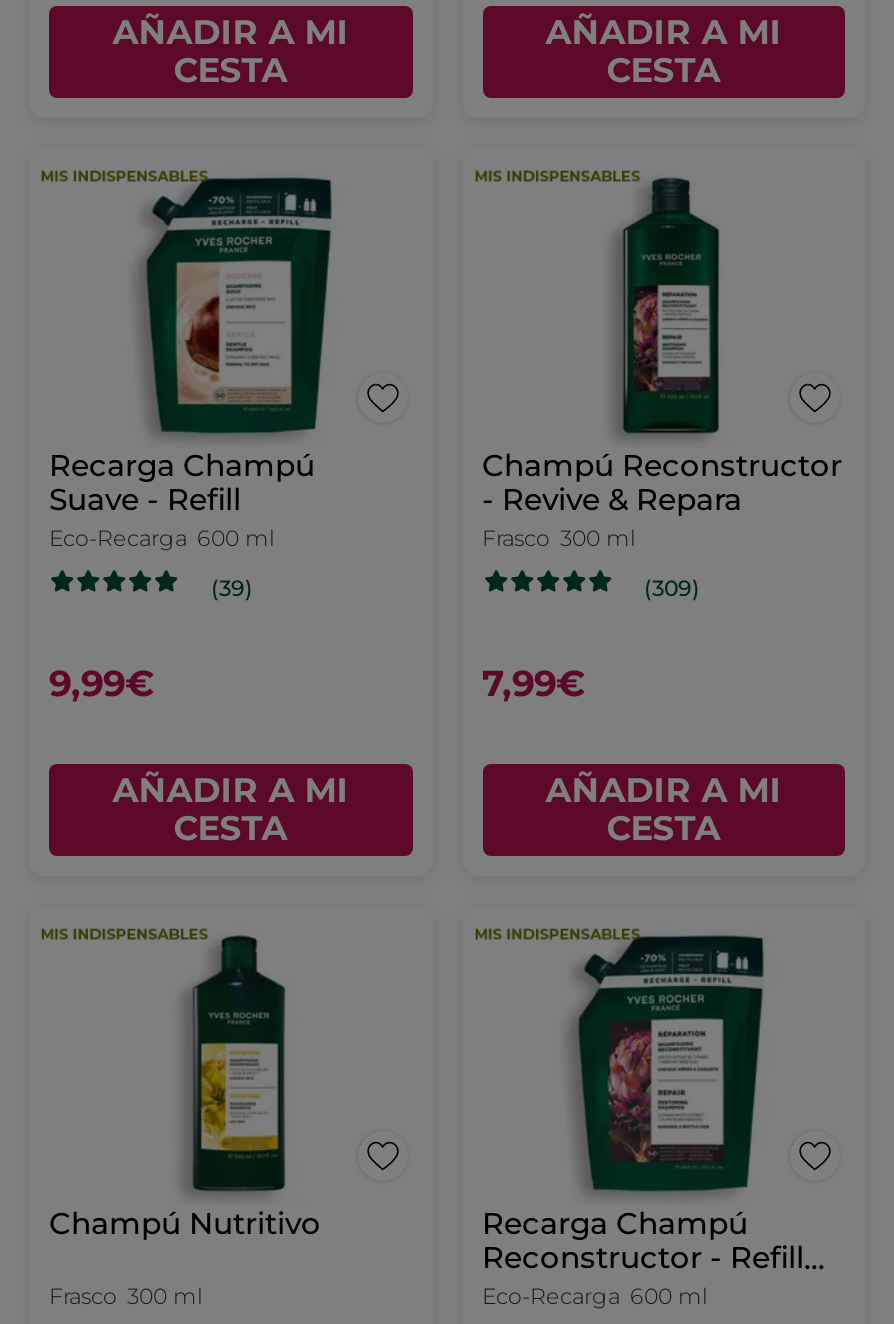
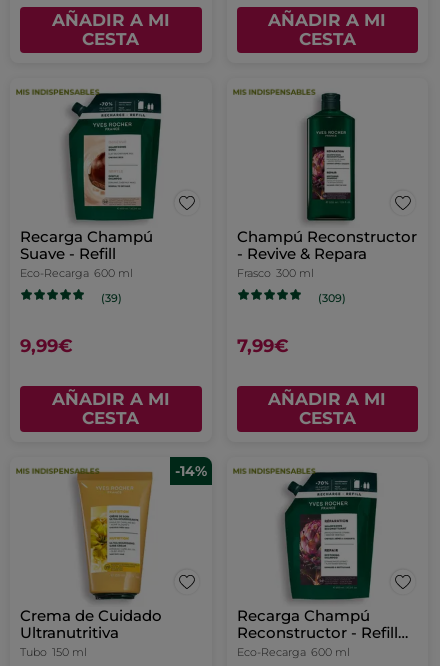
- [image]
- Champú Nutritivo
+ [image]
+ -14%

- Frasco 300 ml
+ Crema de Cuidado
+ Ultranutritiva
+ Tubo 150 ml
